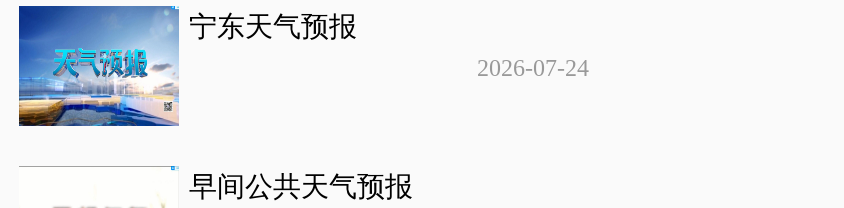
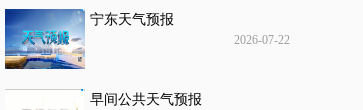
- 2026-07-24
+ 2026-07-22
